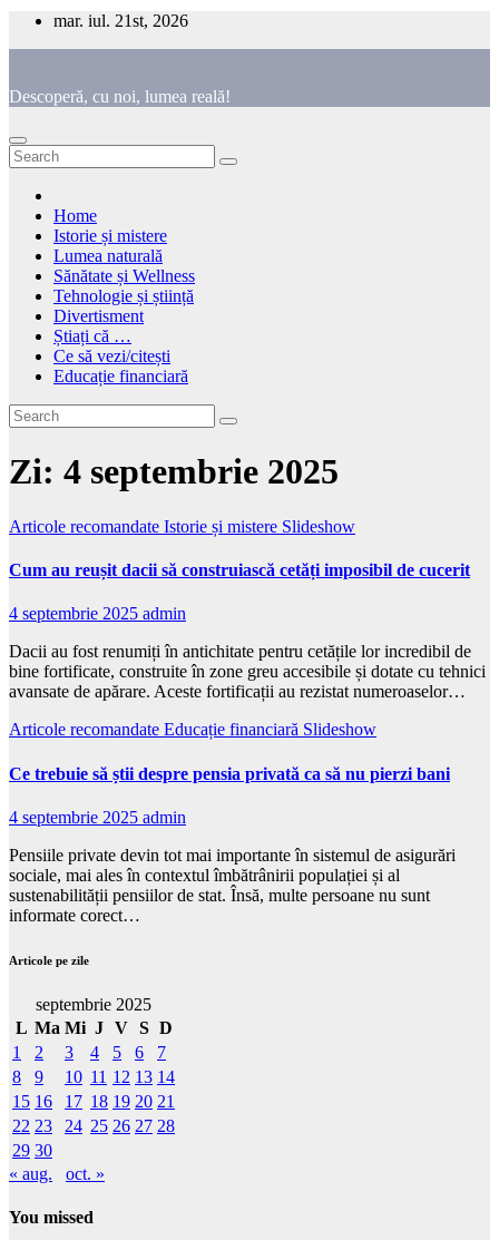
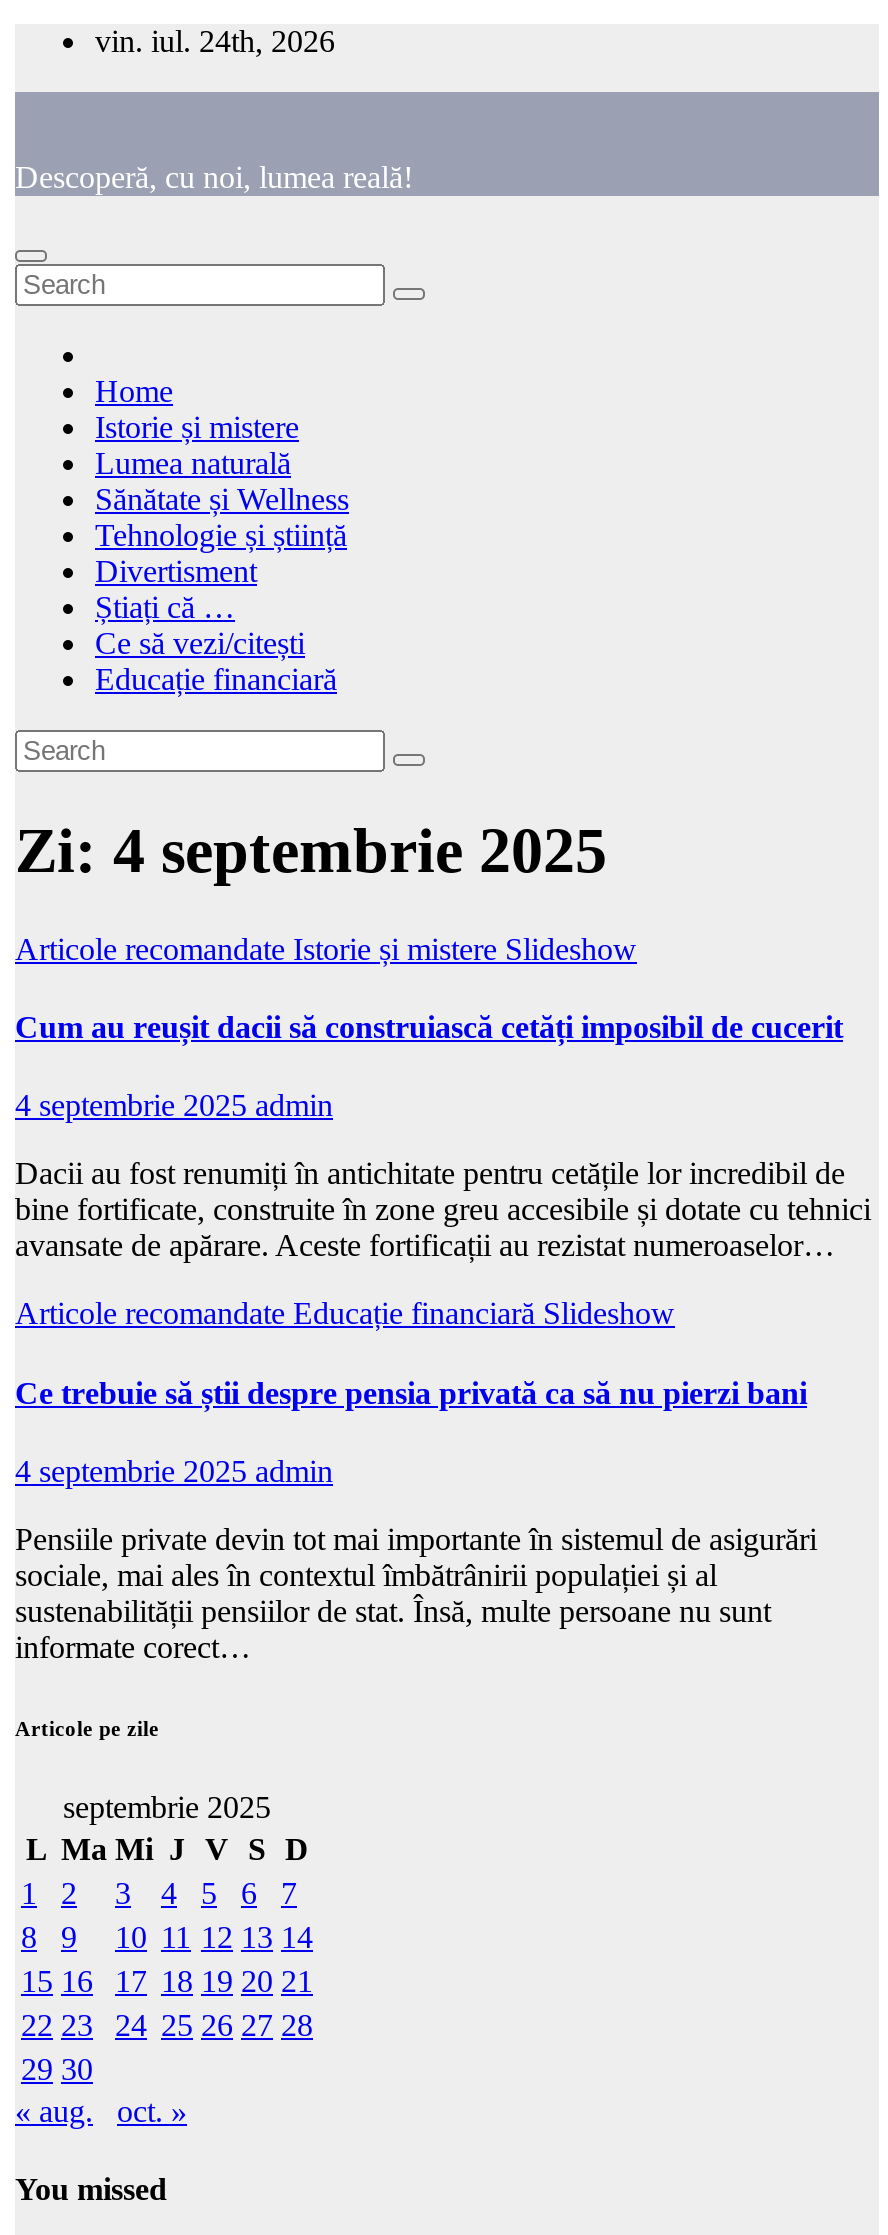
- mar. iul. 21st, 2026
+ vin. iul. 24th, 2026
